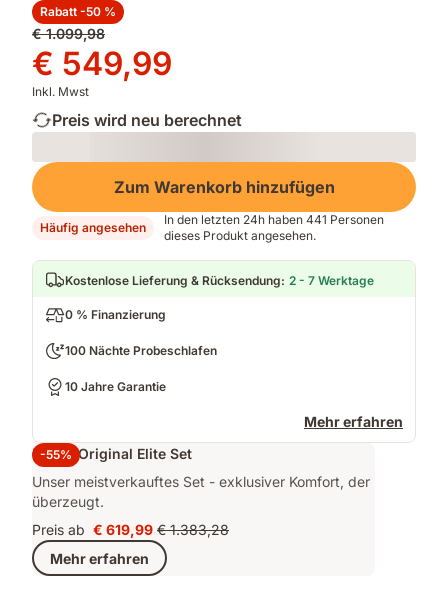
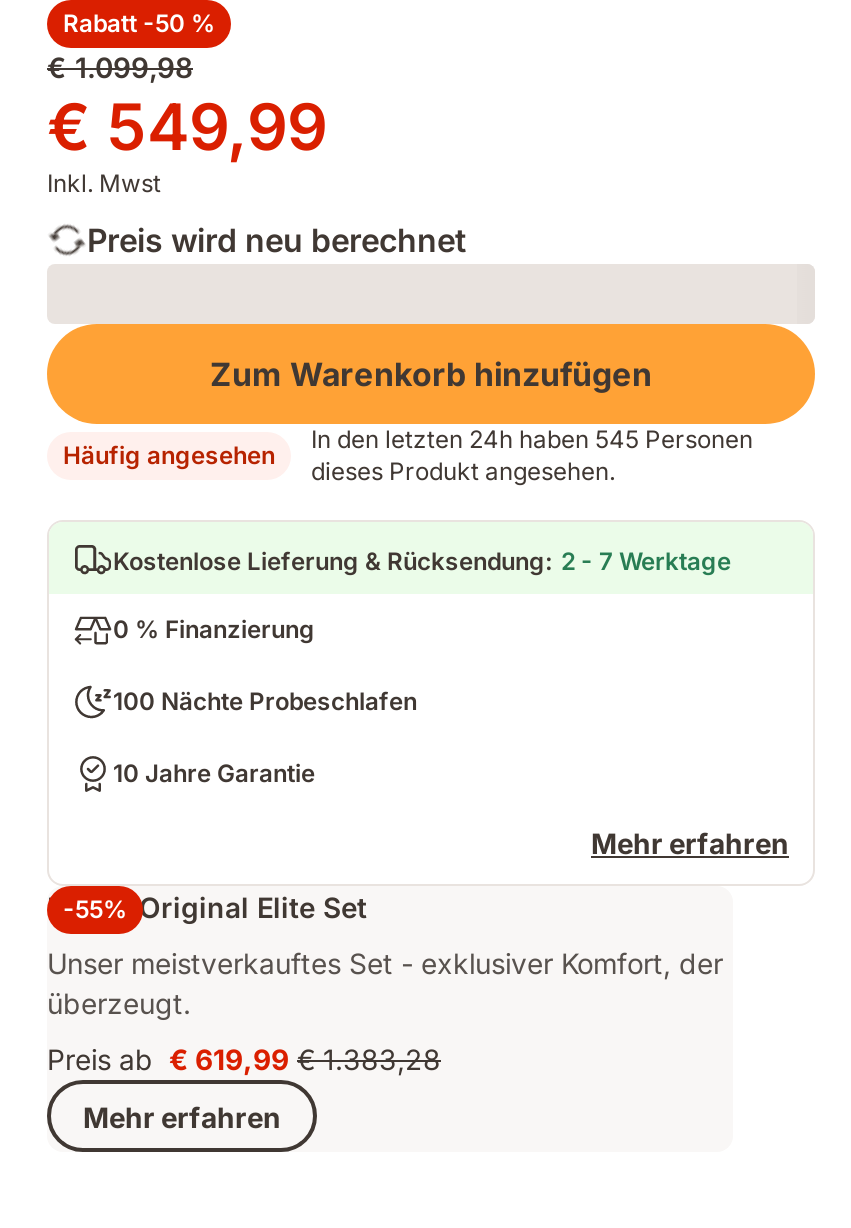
- In den letzten 24h haben 441 Personen
+ In den letzten 24h haben 545 Personen
